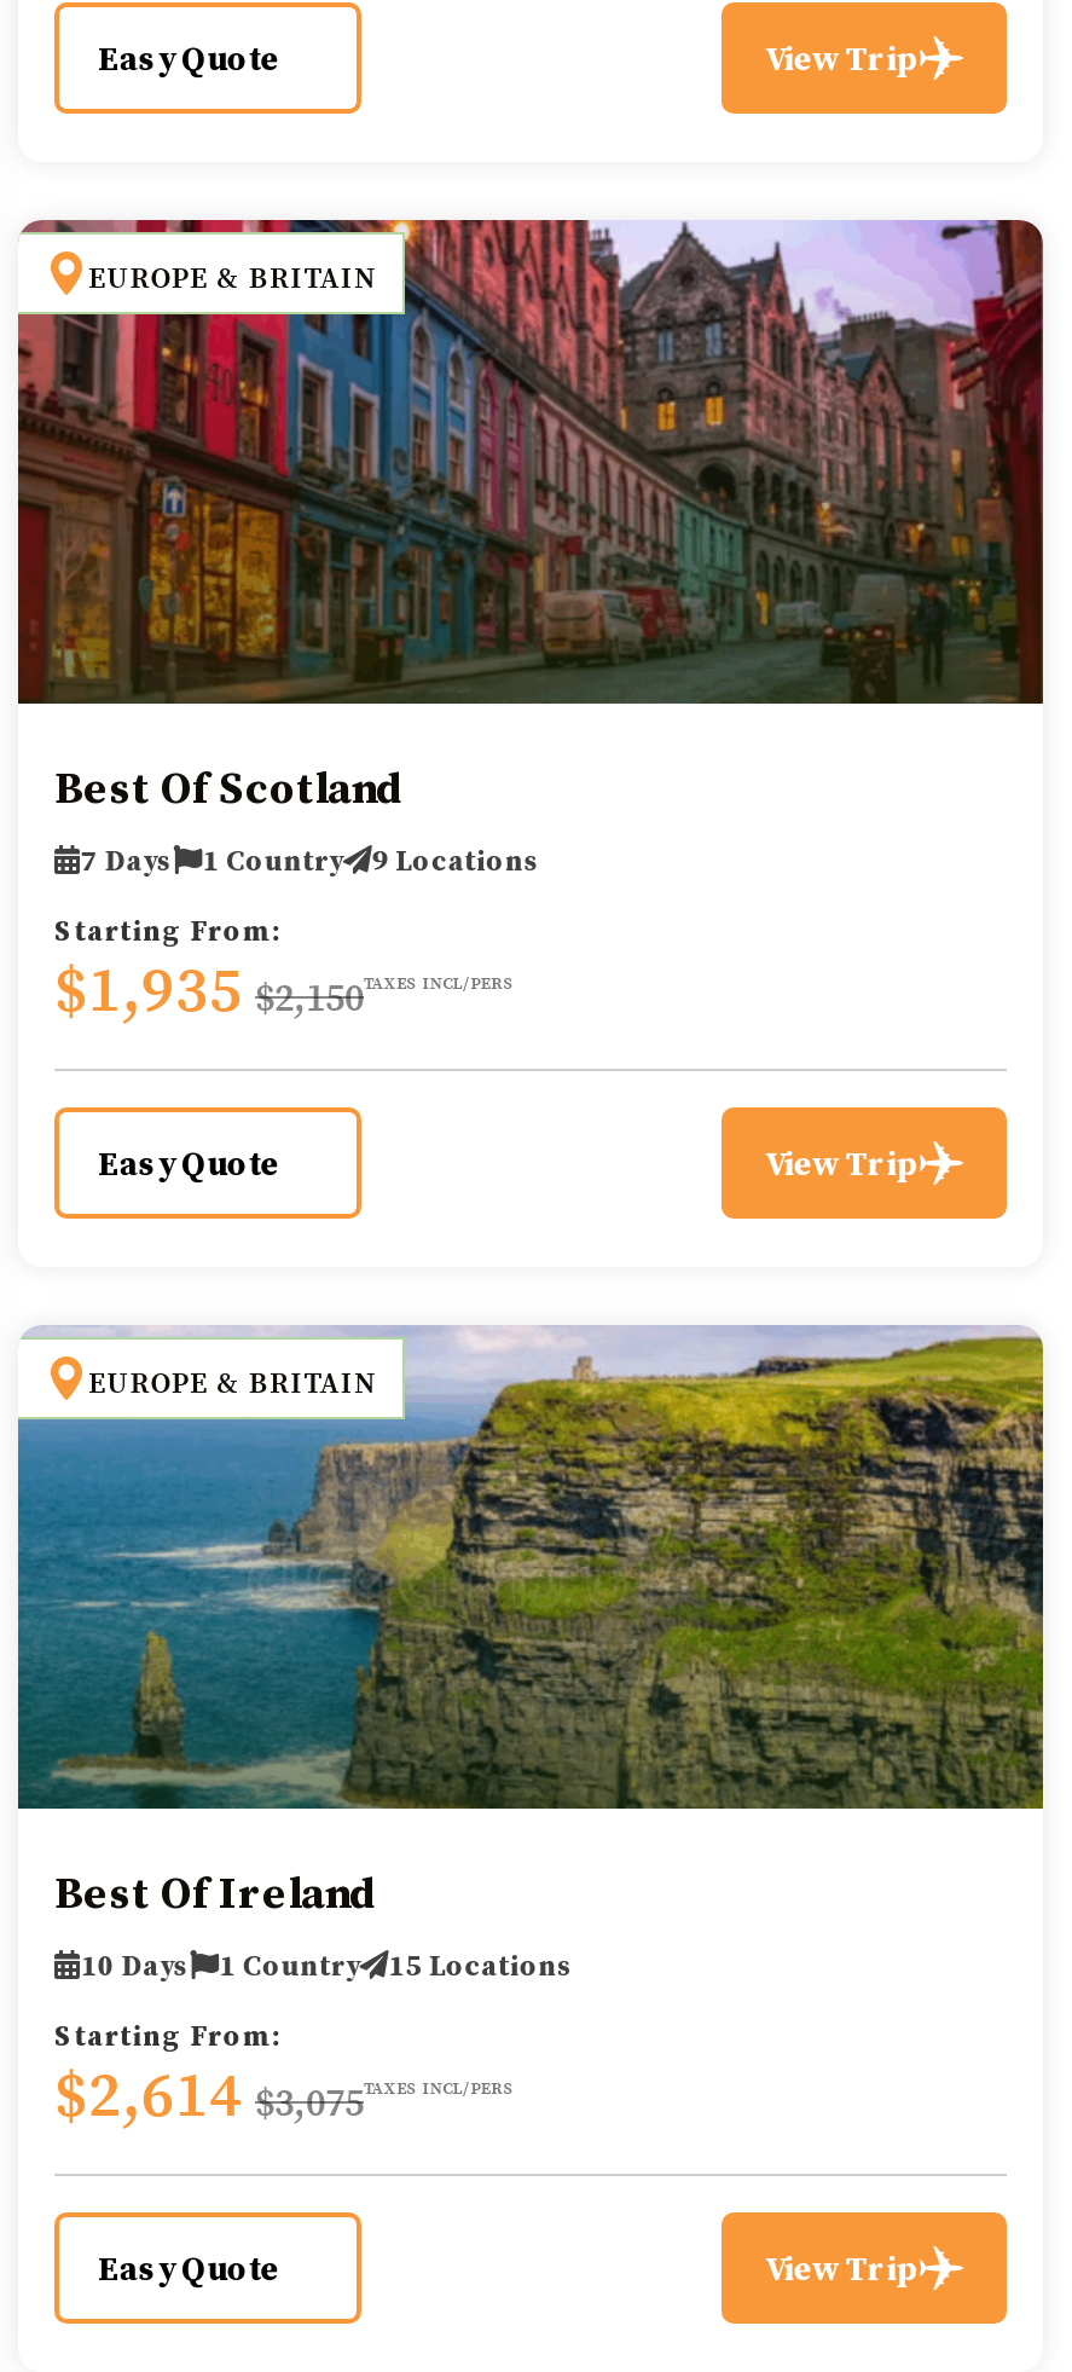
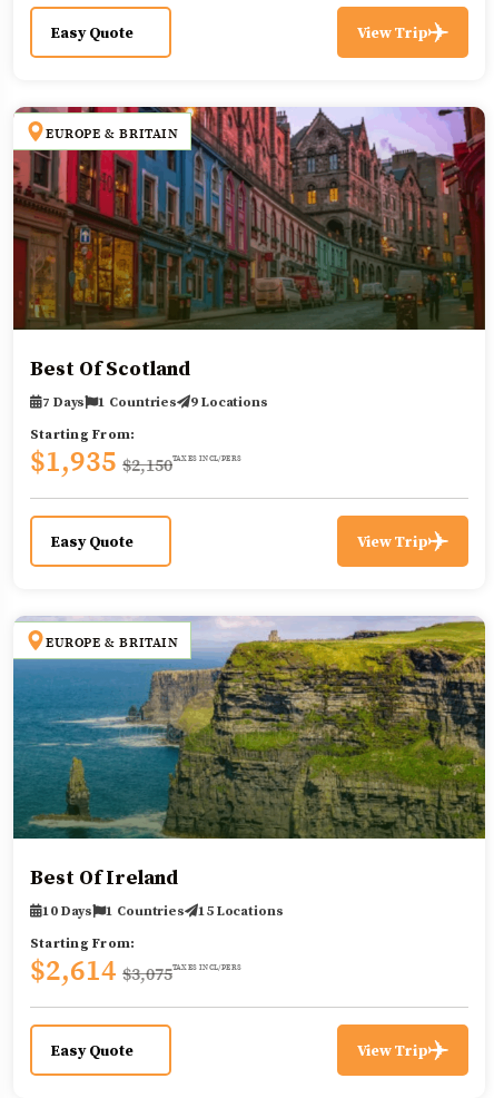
- 7 Days 1 Country 9 Locations
+ 7 Days 1 Countries 9 Locations

- 10 Days 1 Country 15 Locations
+ 10 Days 1 Countries 15 Locations
